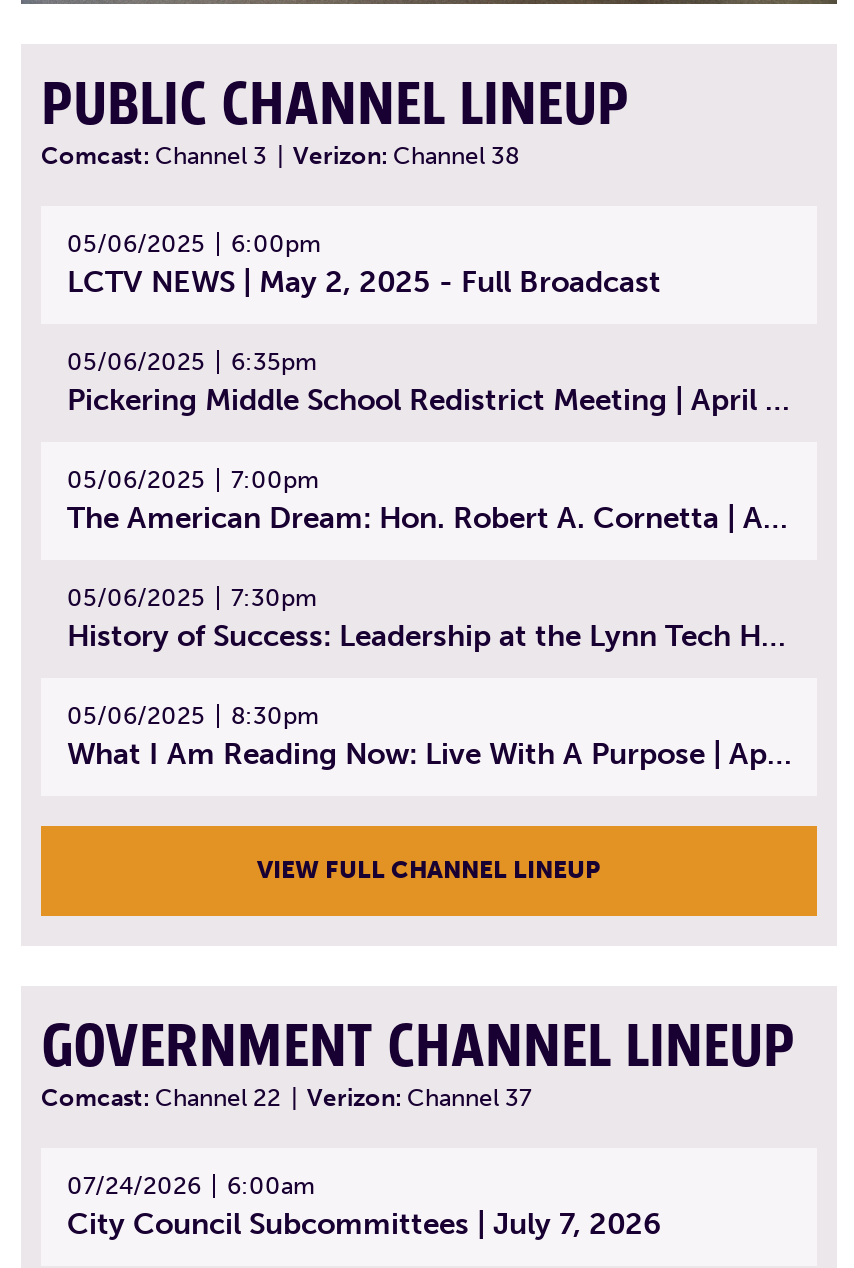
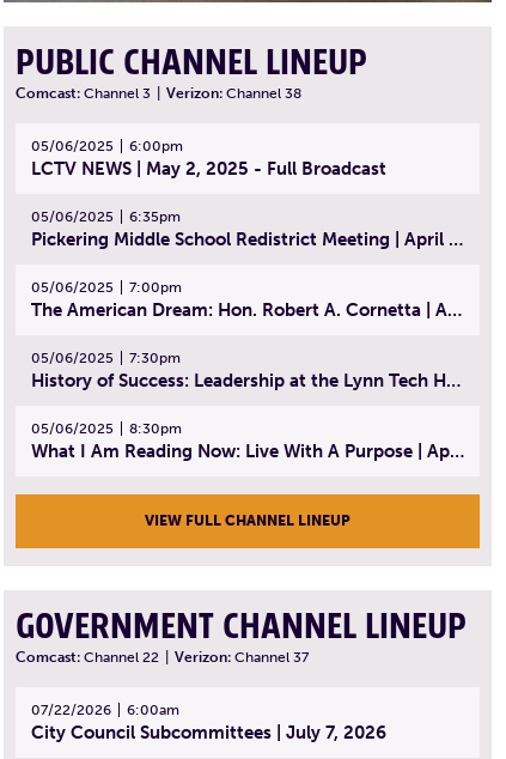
- 07/24/2026 6:00am
+ 07/22/2026 6:00am
